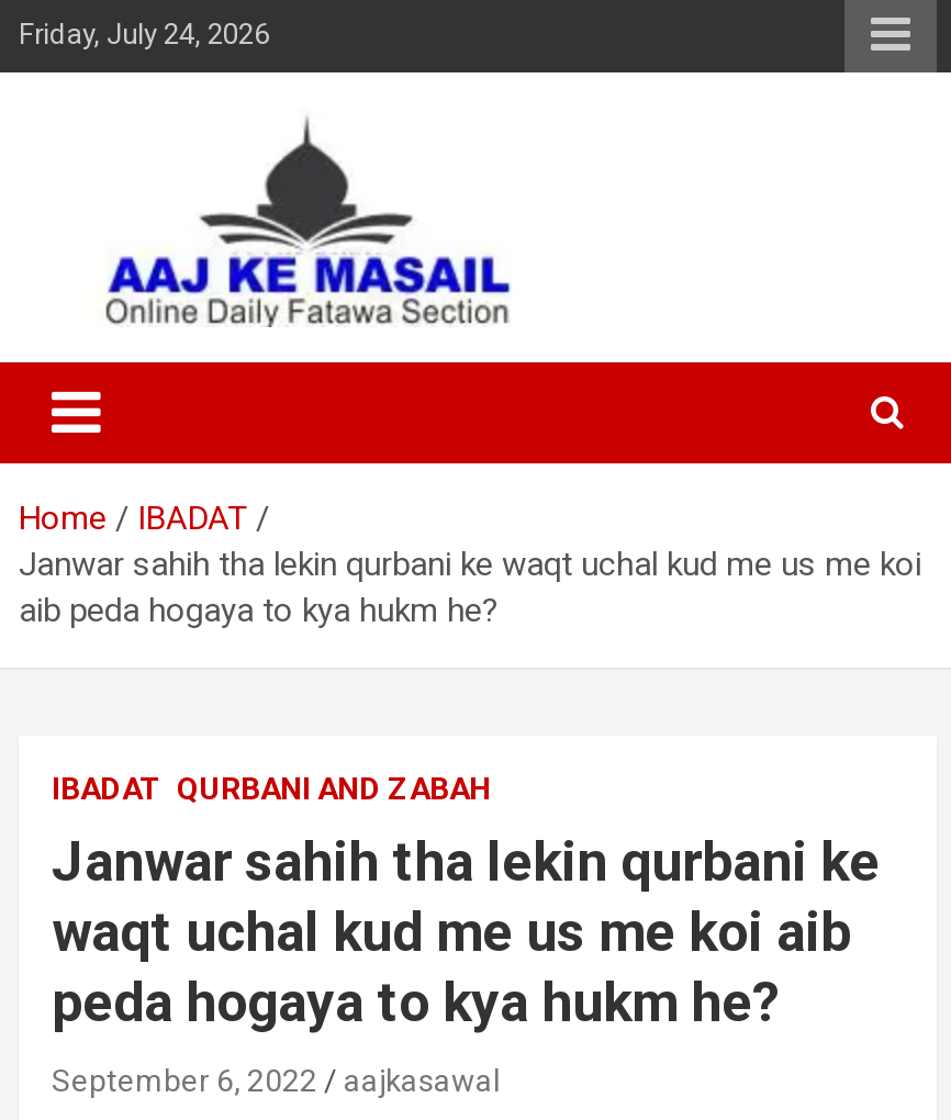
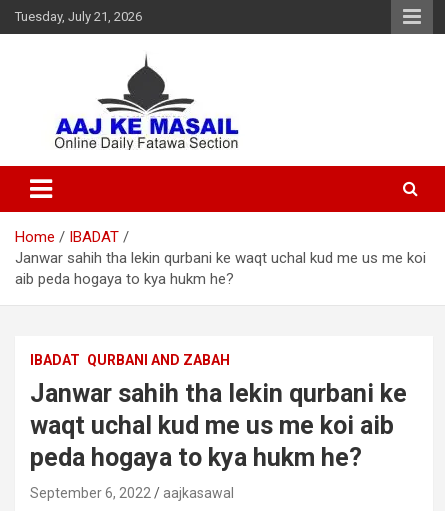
- Friday, July 24, 2026
+ Tuesday, July 21, 2026
